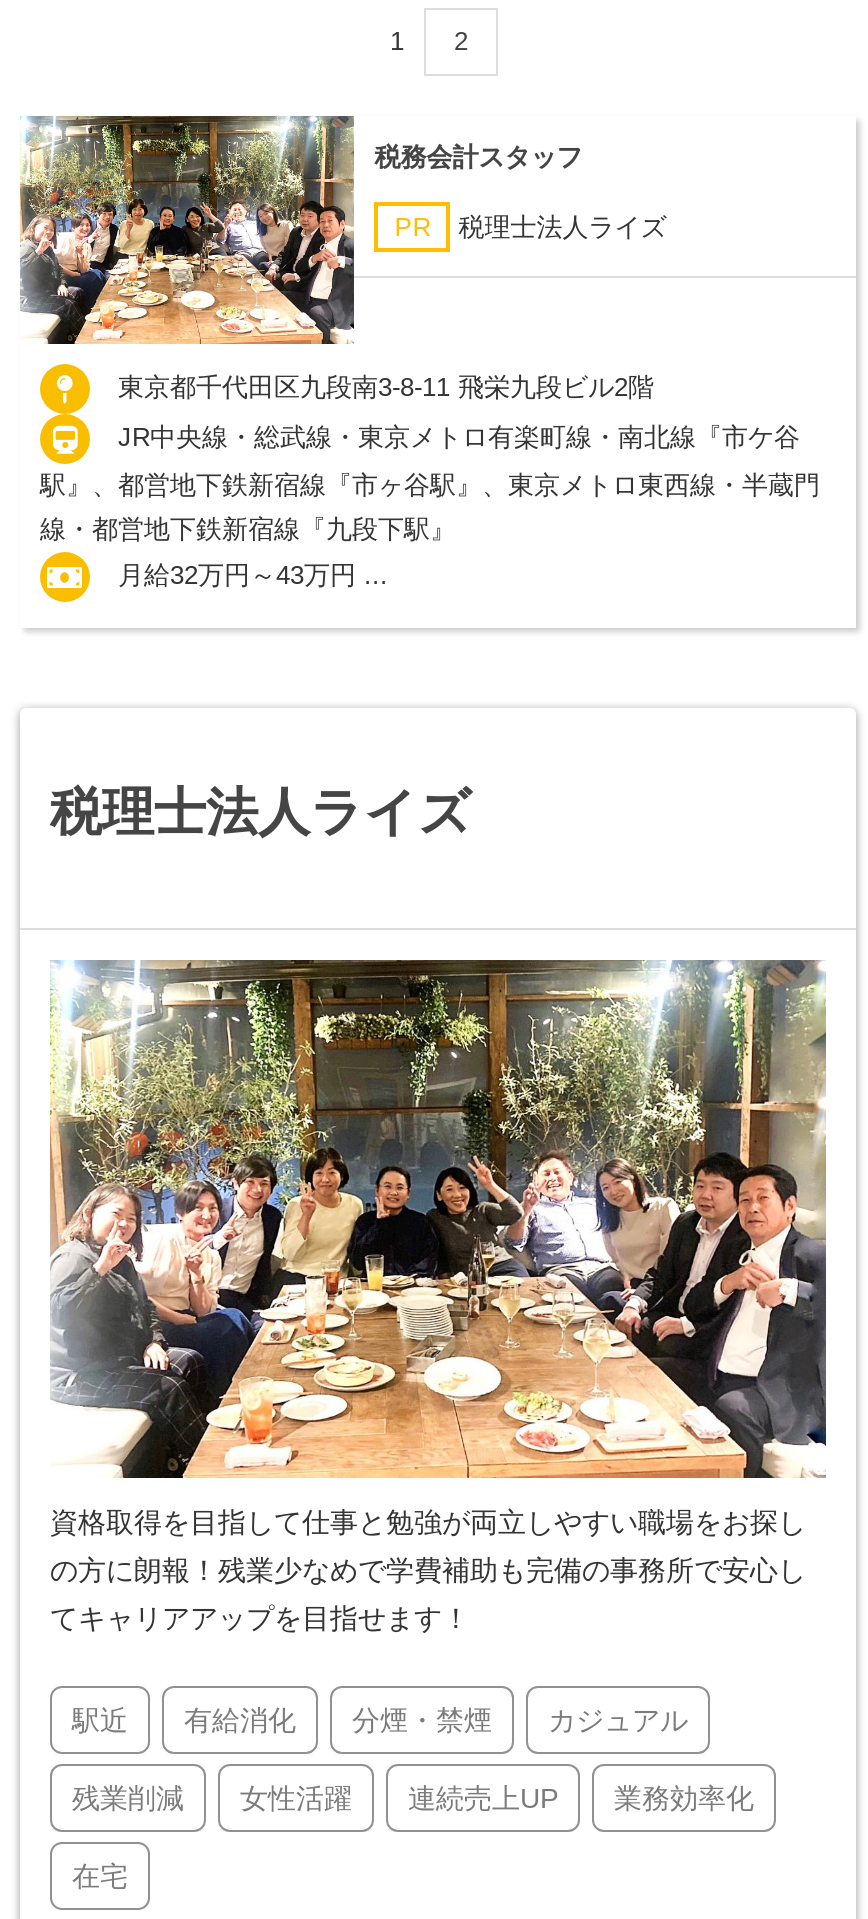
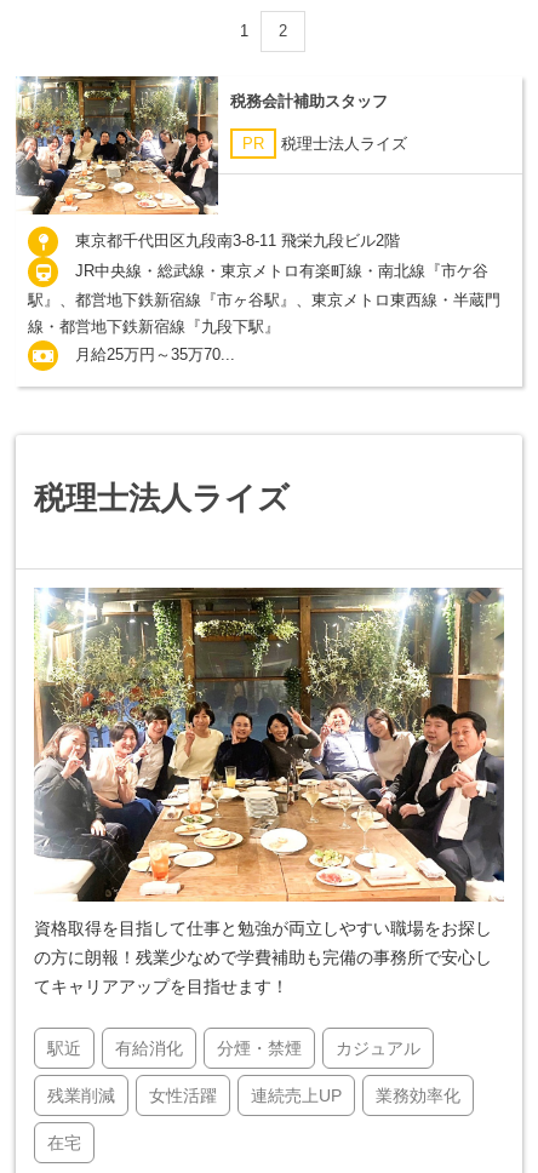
- 税務会計スタッフ
+ 税務会計補助スタッフ

- 月給32万円～43万円 ...
+ 月給25万円～35万70...
